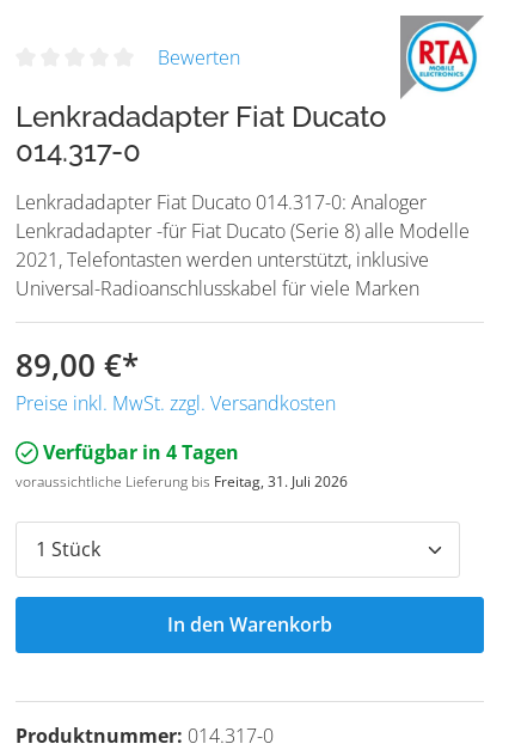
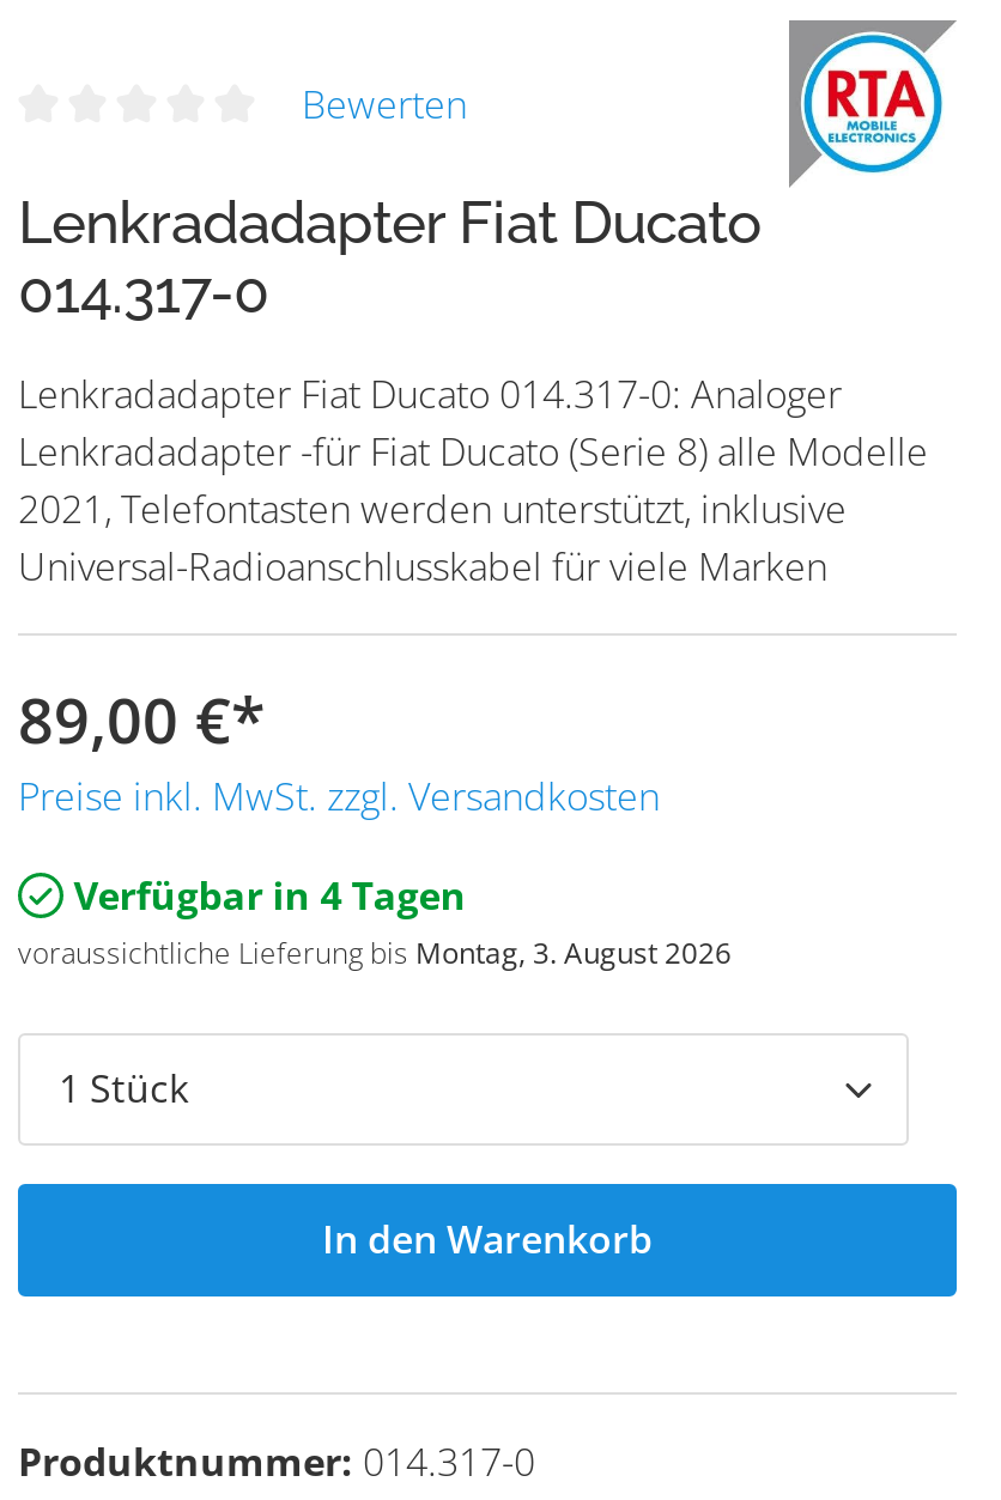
- voraussichtliche Lieferung bis Freitag, 31. Juli 2026
+ voraussichtliche Lieferung bis Montag, 3. August 2026
